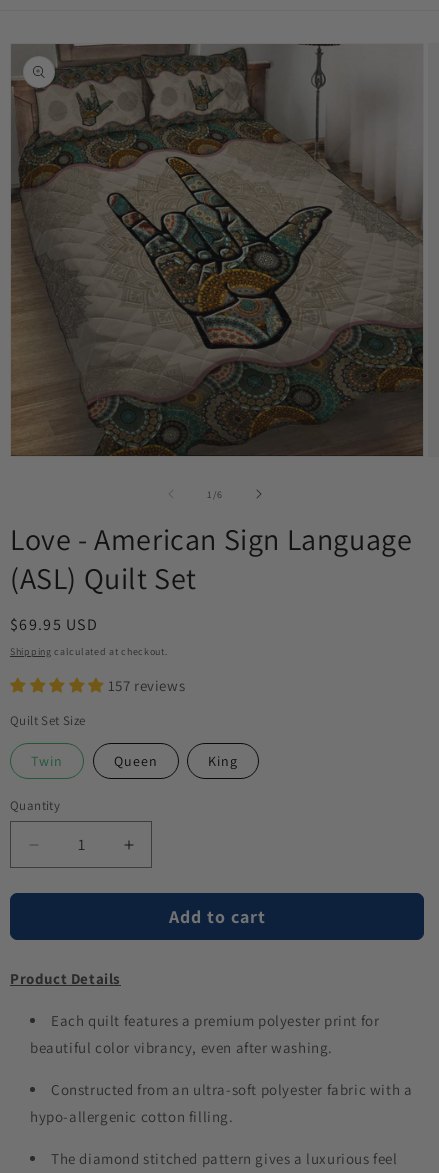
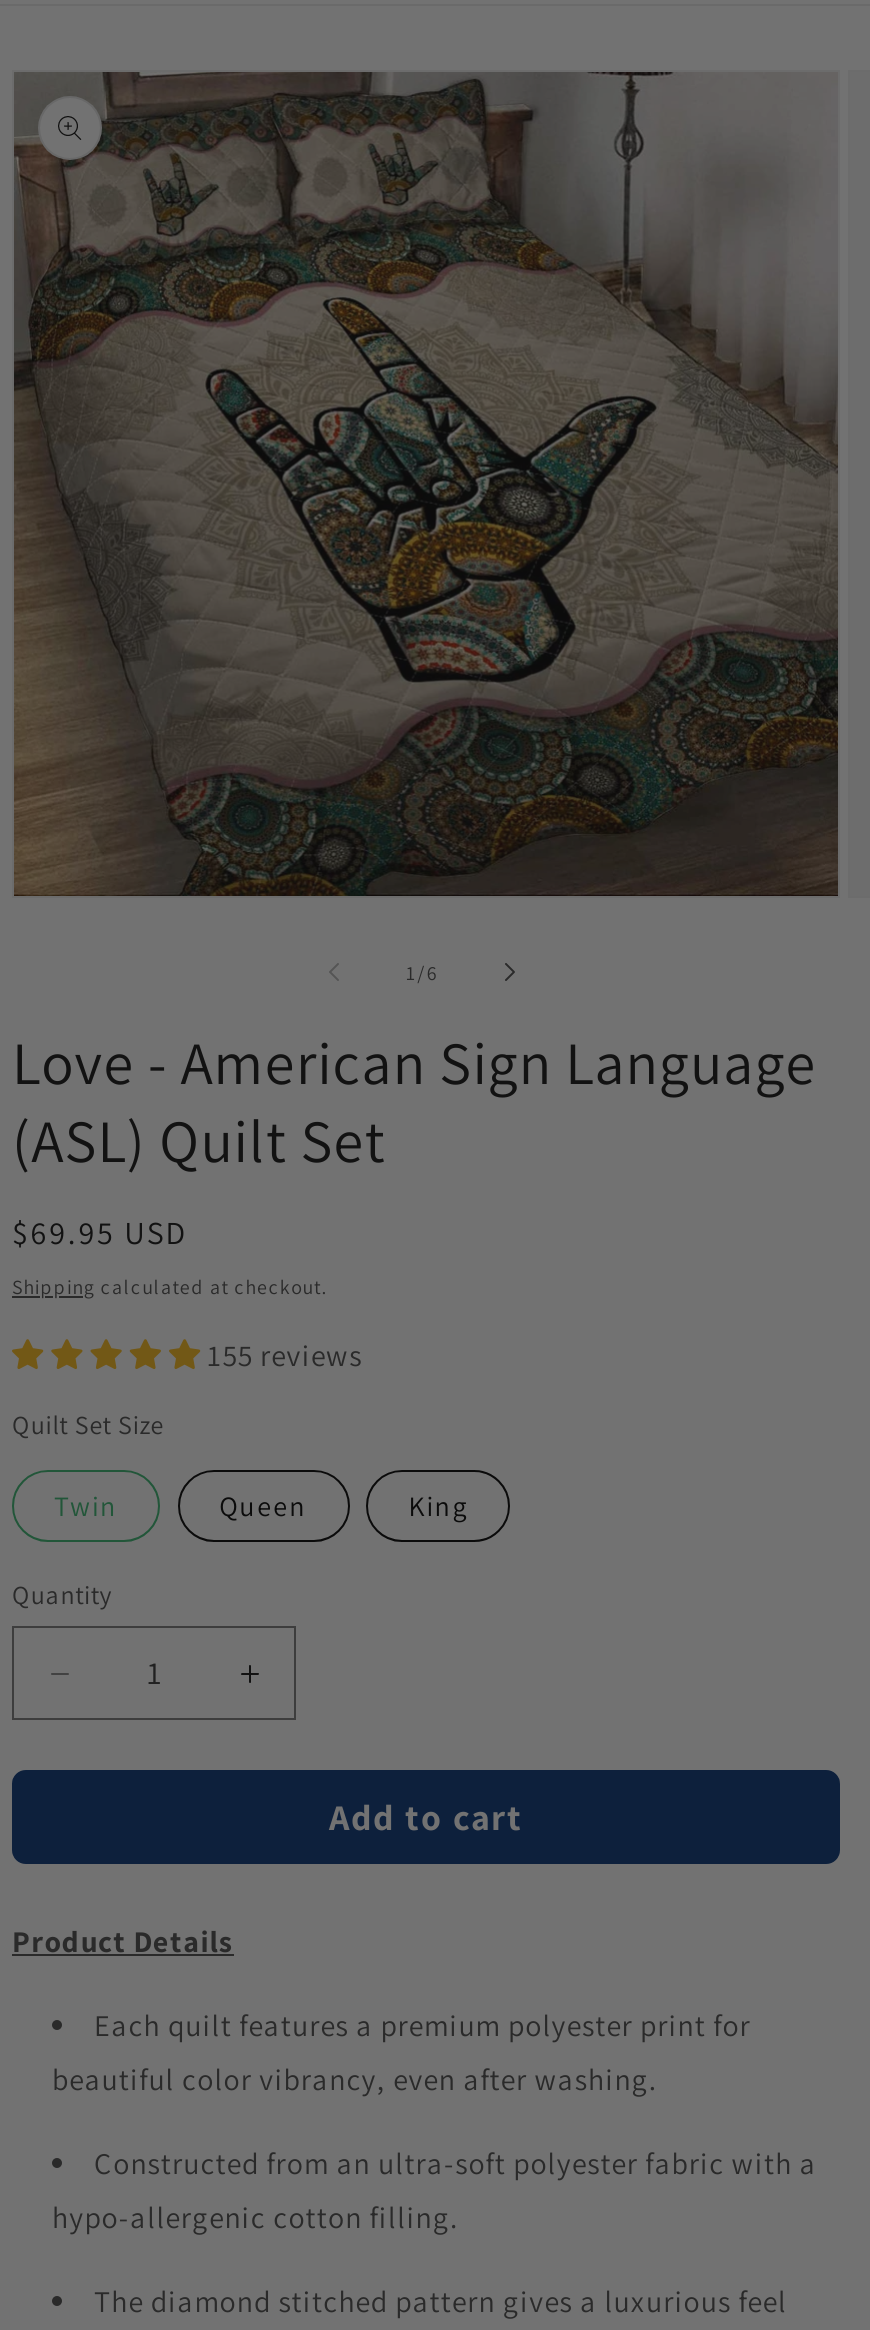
- 157 reviews
+ 155 reviews
